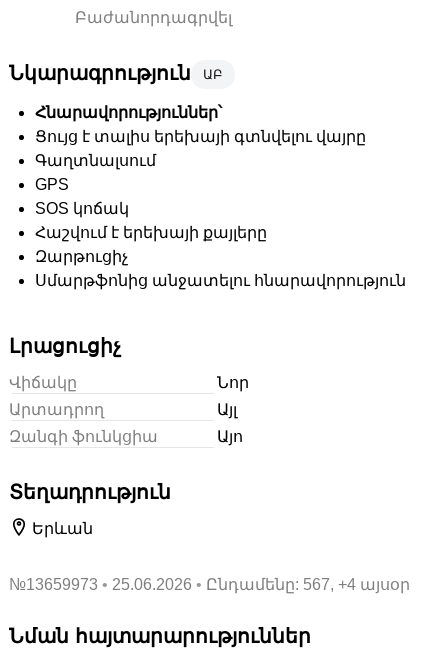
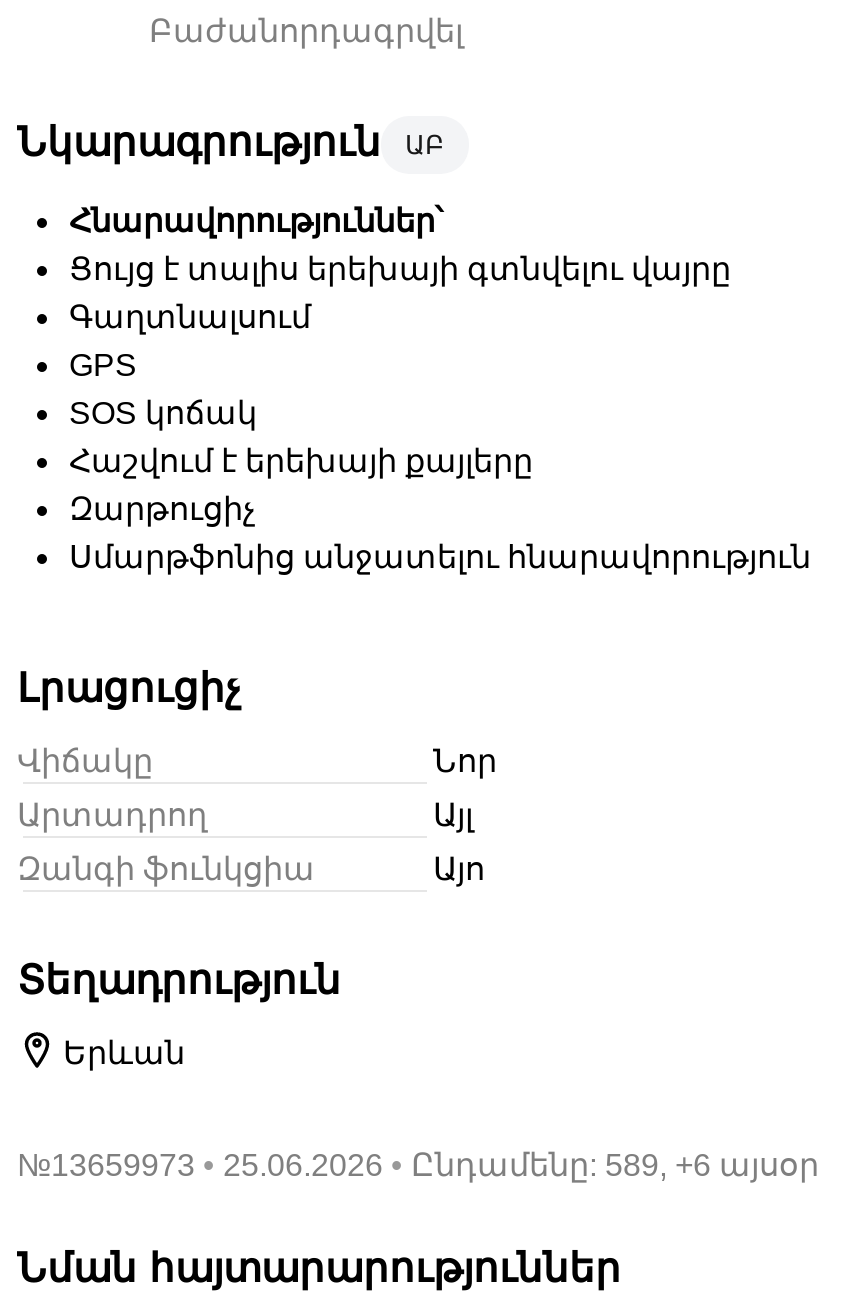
- Ընդամենը: 567, +4 այսօր
+ Ընդամենը: 589, +6 այսօր
